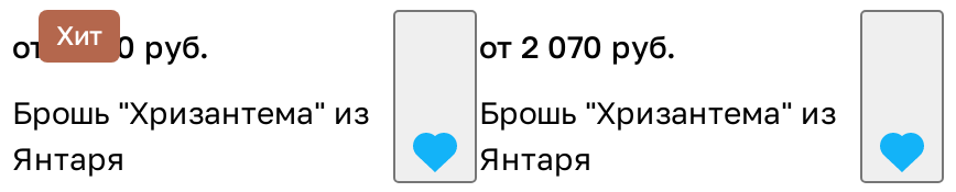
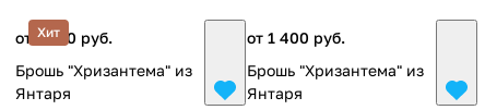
- от 2 070 руб.
+ от 1 400 руб.
